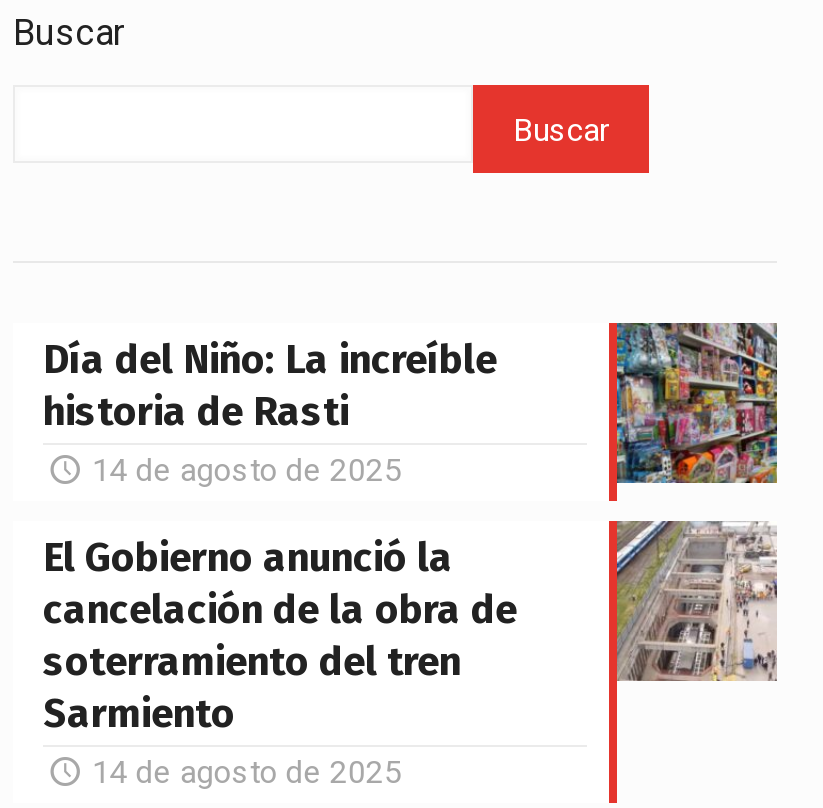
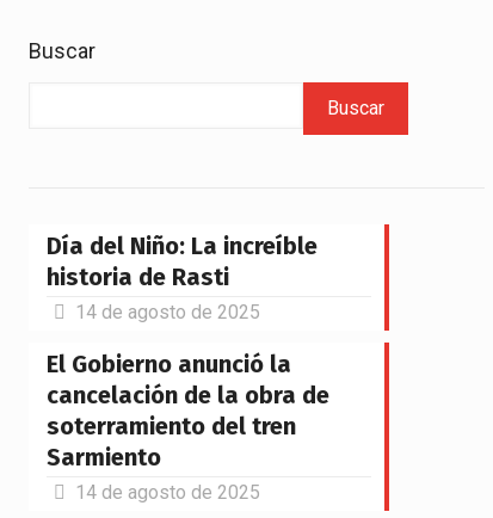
- [image]

- [image]
